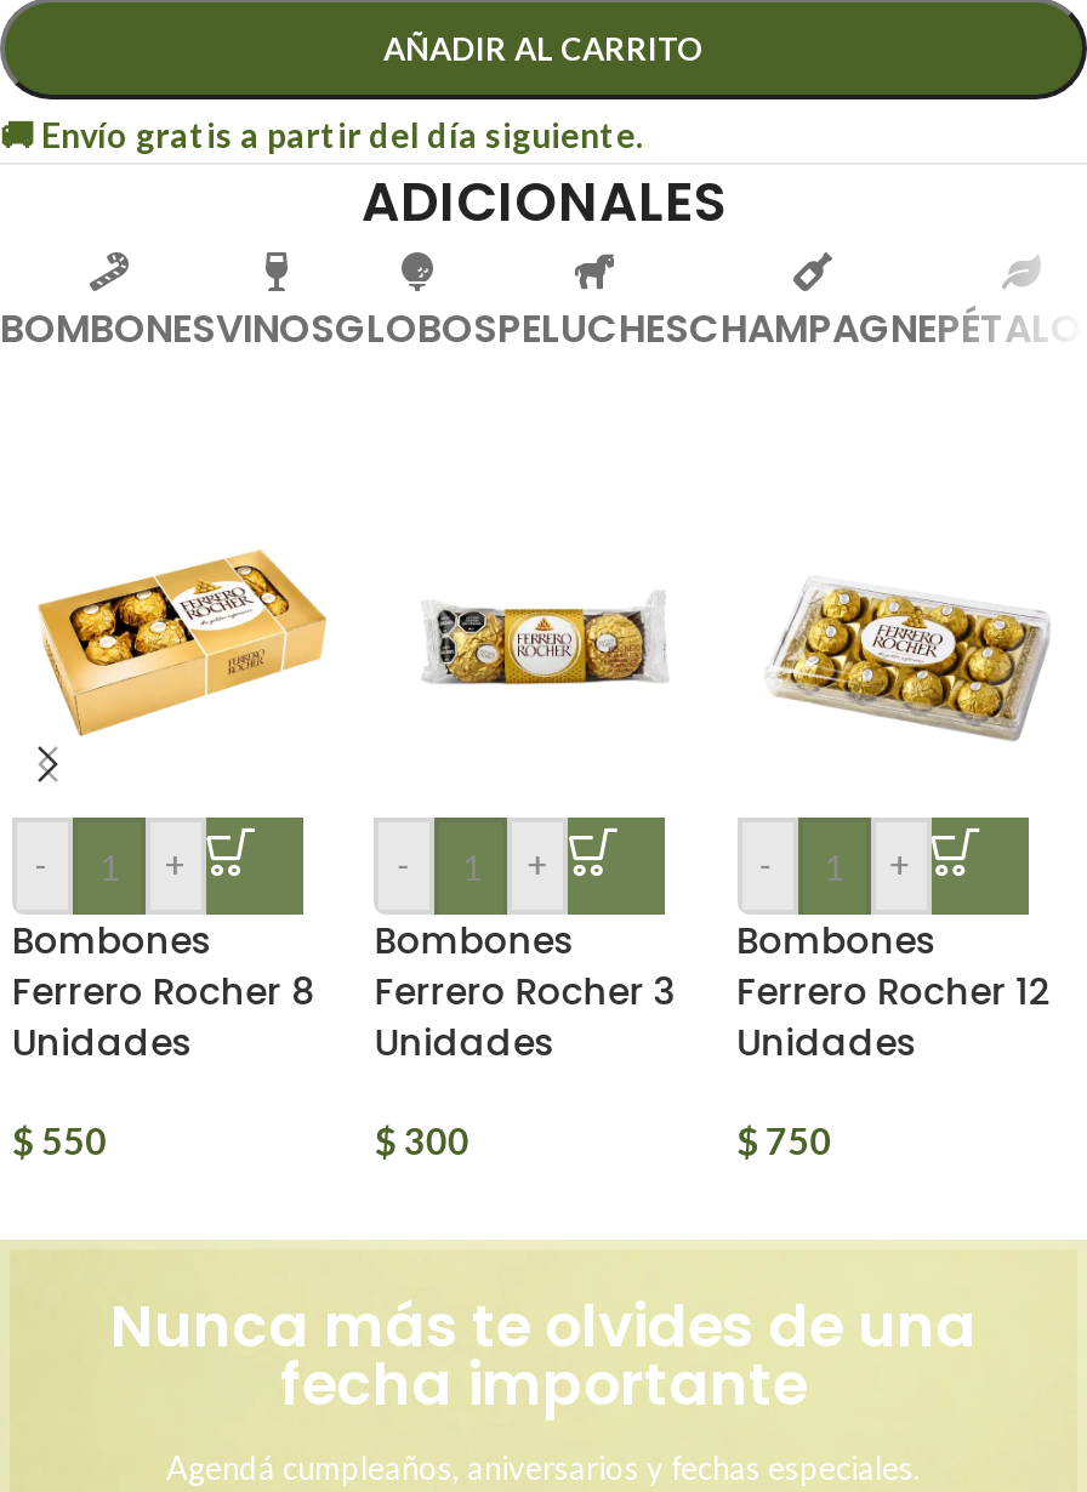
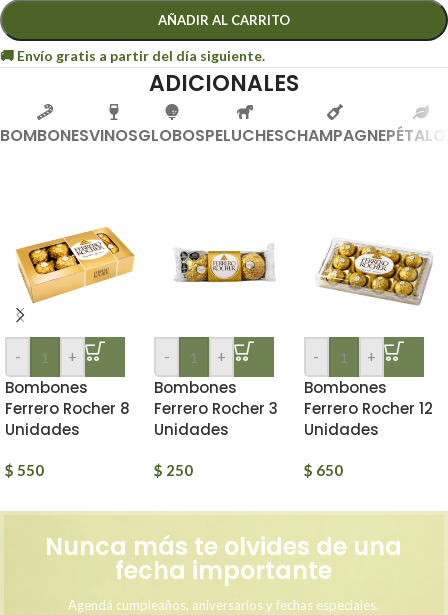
- $300
+ $250

- $750
+ $650
